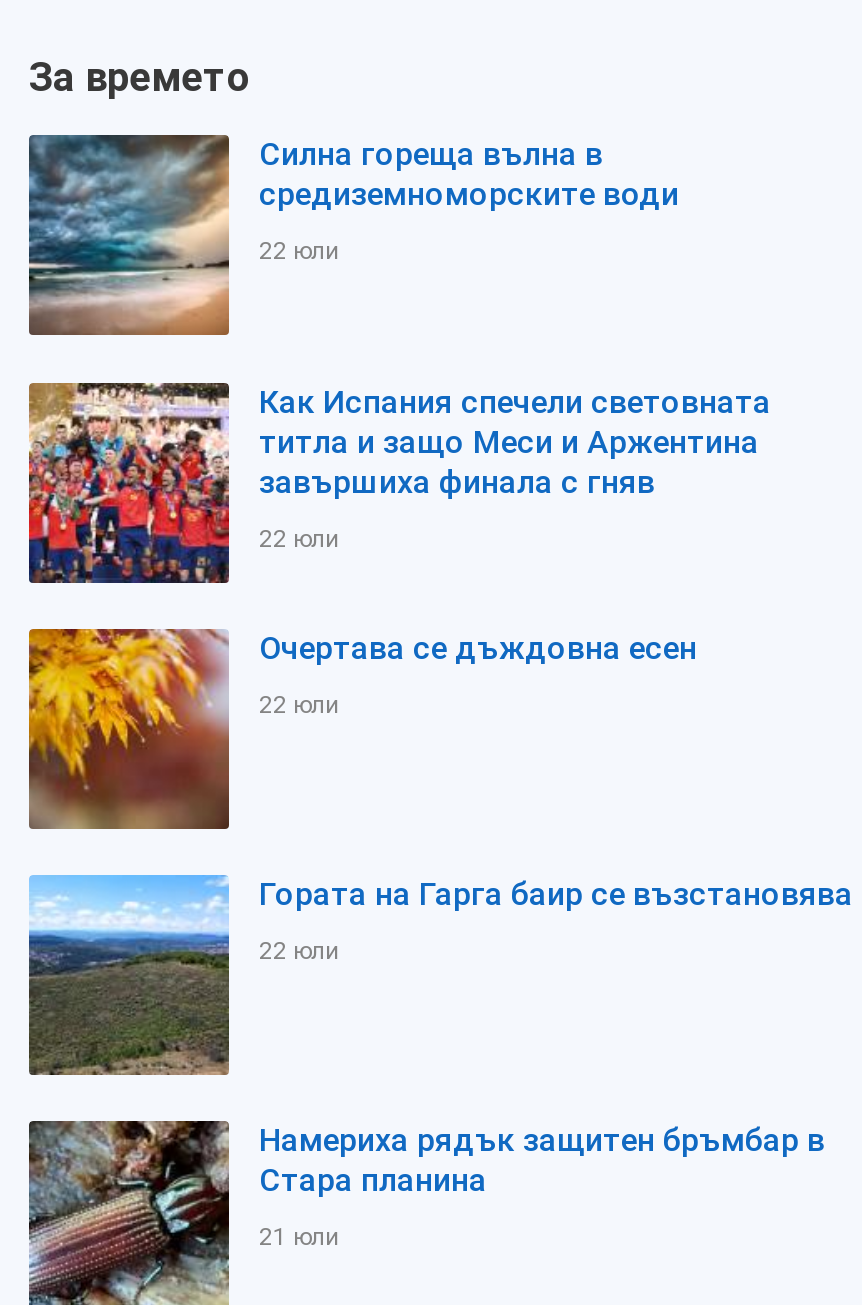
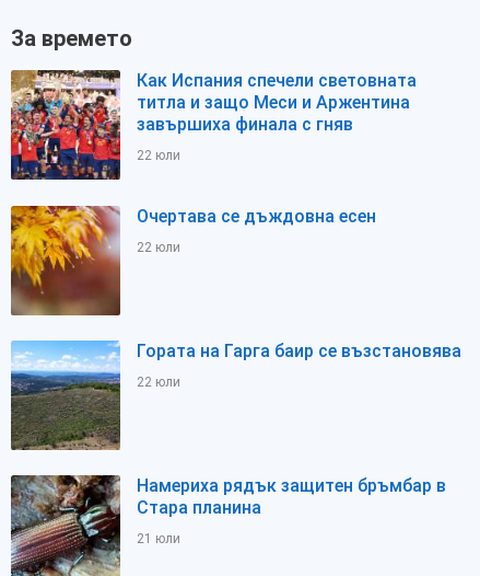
- [image]
- Силна гореща вълна в
- средиземноморските води
- 22 юли
